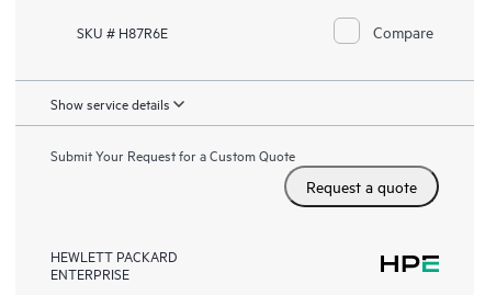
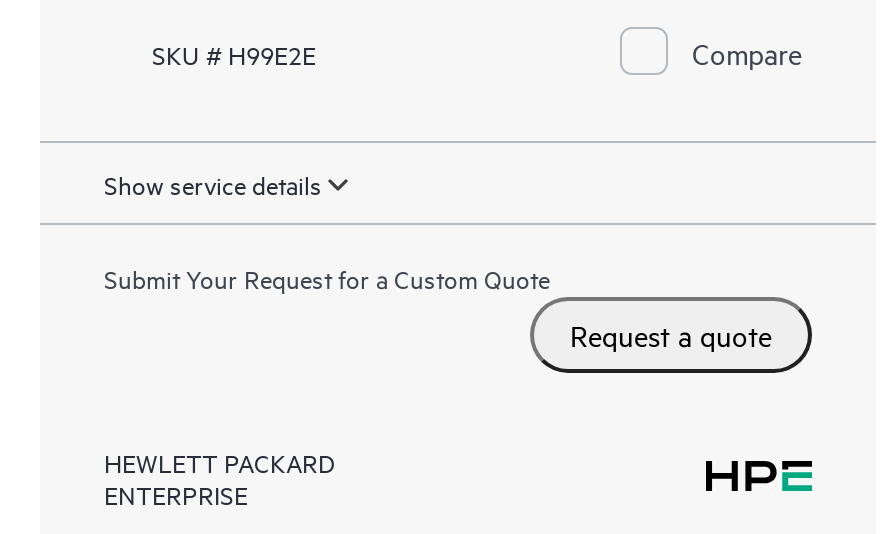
- SKU # H87R6E
+ SKU # H99E2E
